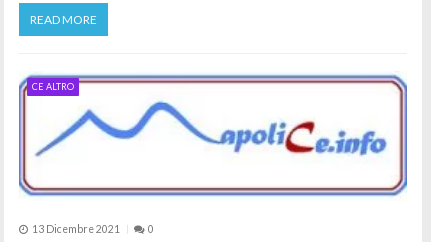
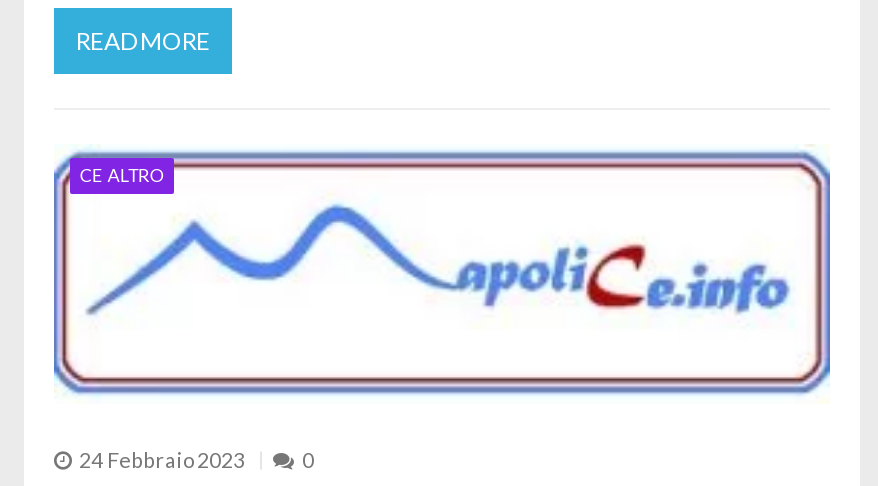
- 13 Dicembre 2021
+ 24 Febbraio 2023
